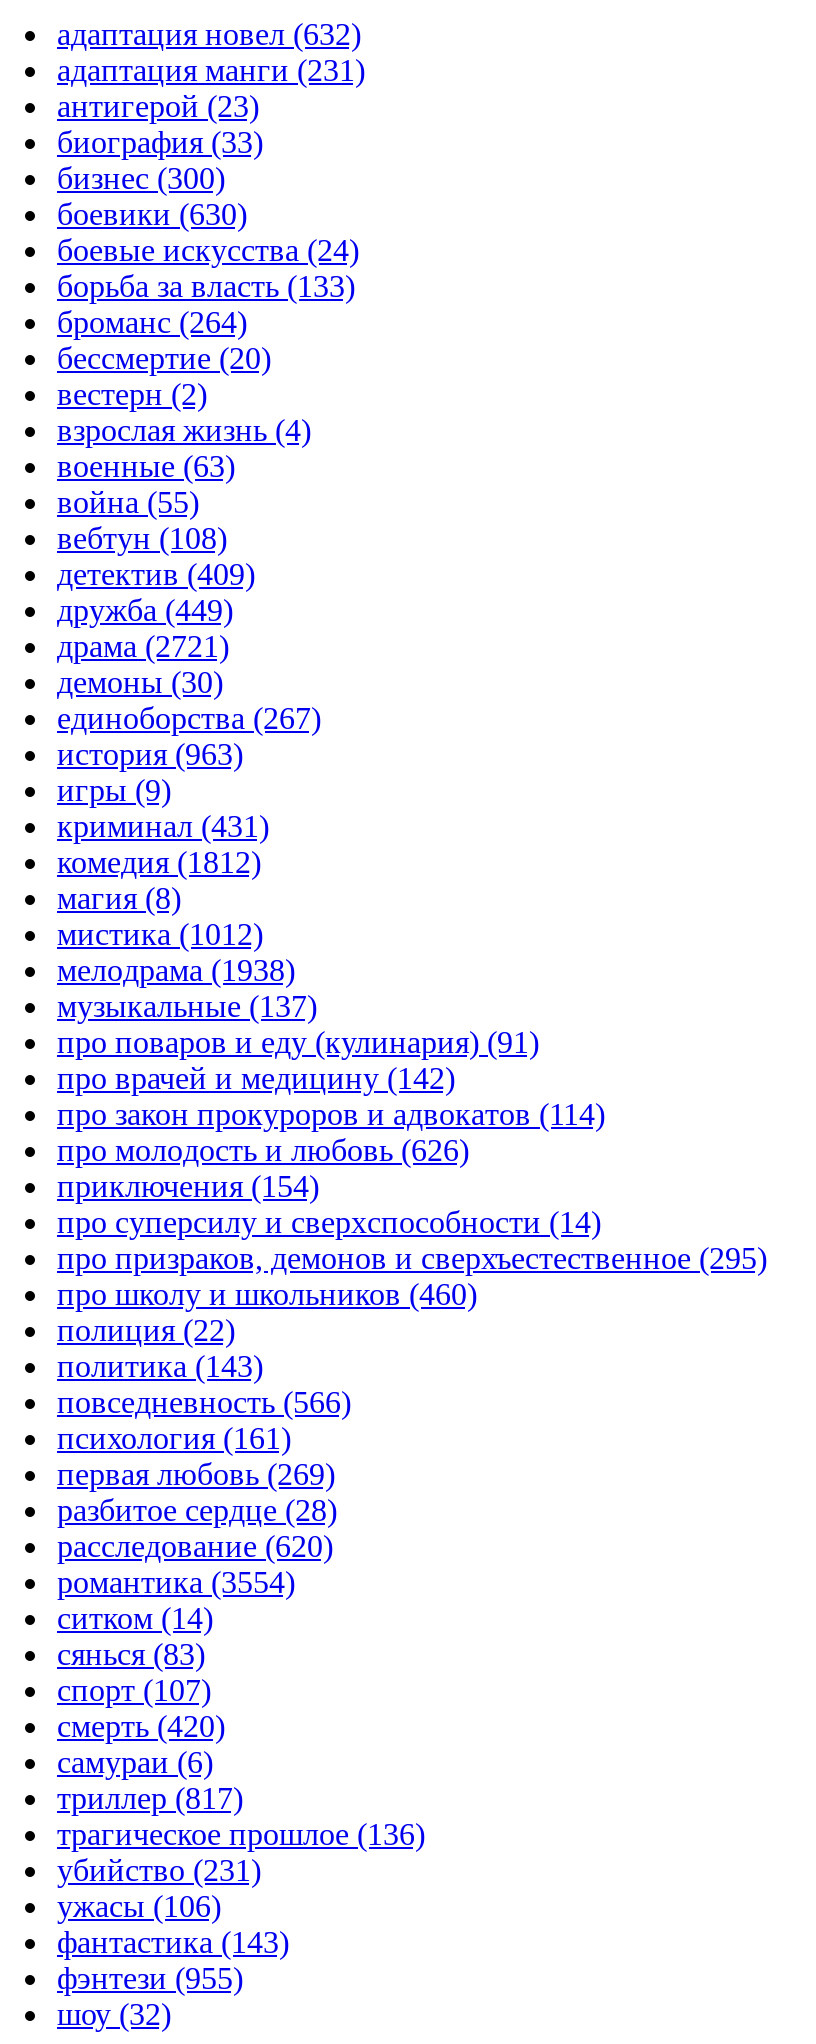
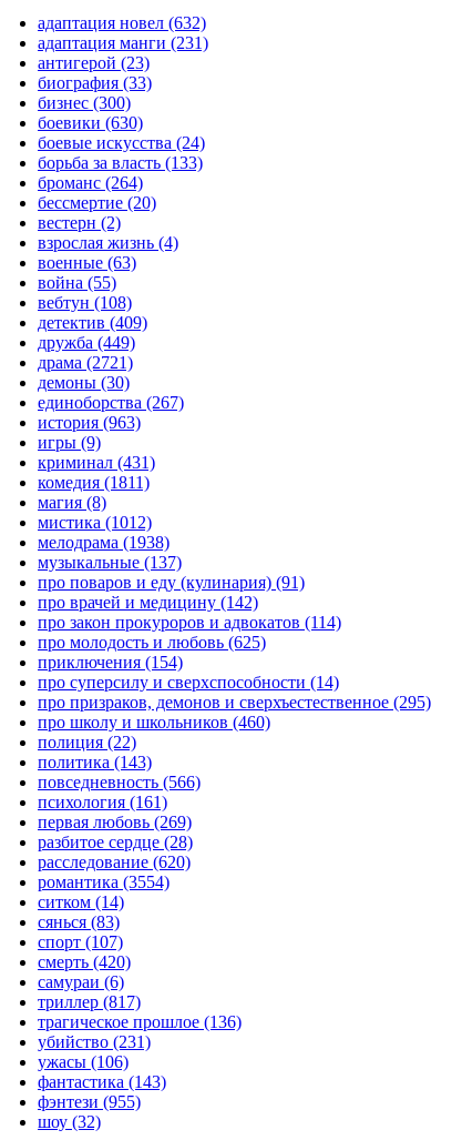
- комедия (1812)
+ комедия (1811)

- про молодость и любовь (626)
+ про молодость и любовь (625)
